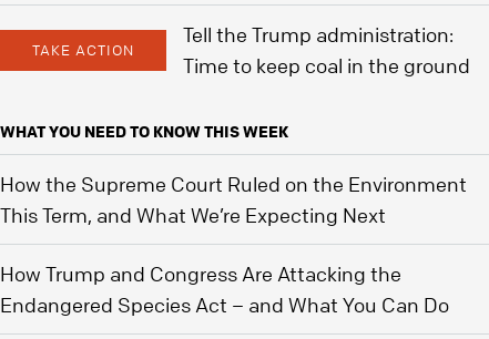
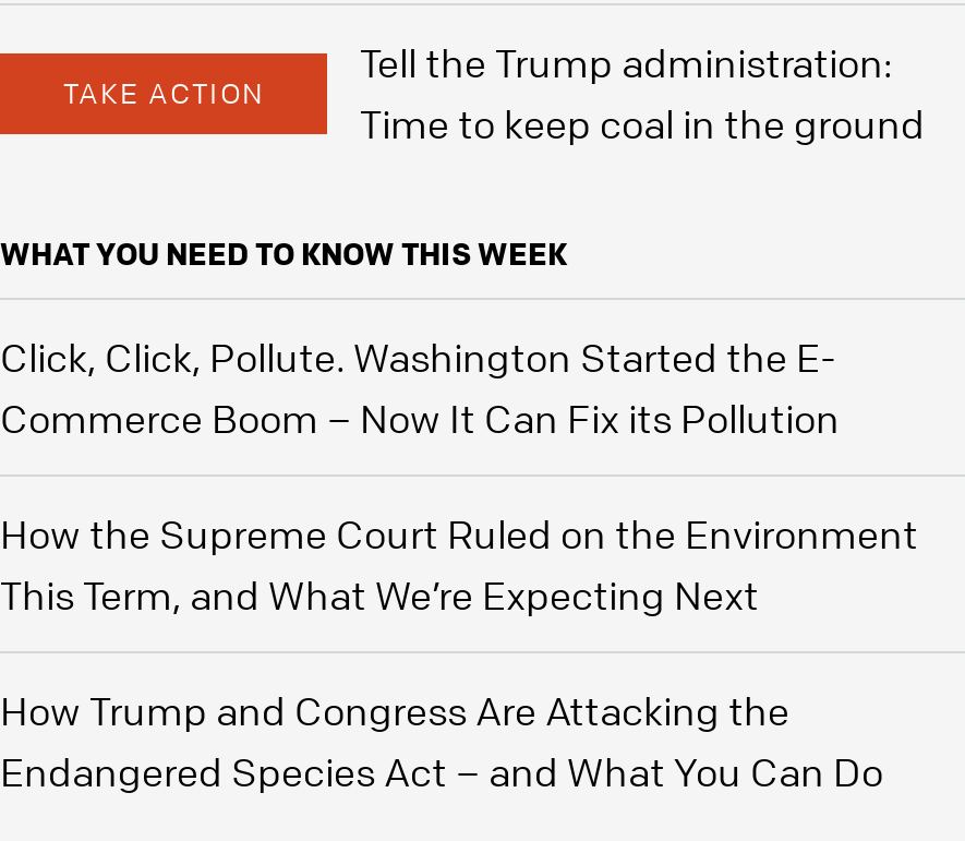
+ Click, Click, Pollute. Washington Started the E-
+ Commerce Boom – Now It Can Fix its Pollution
